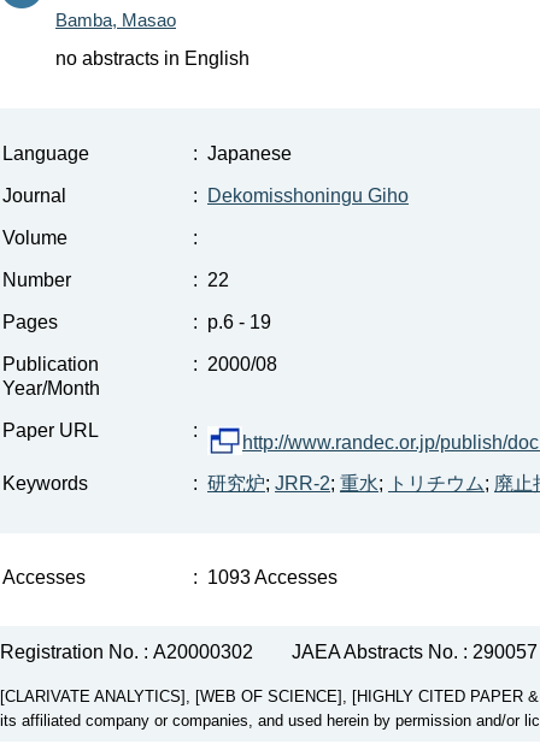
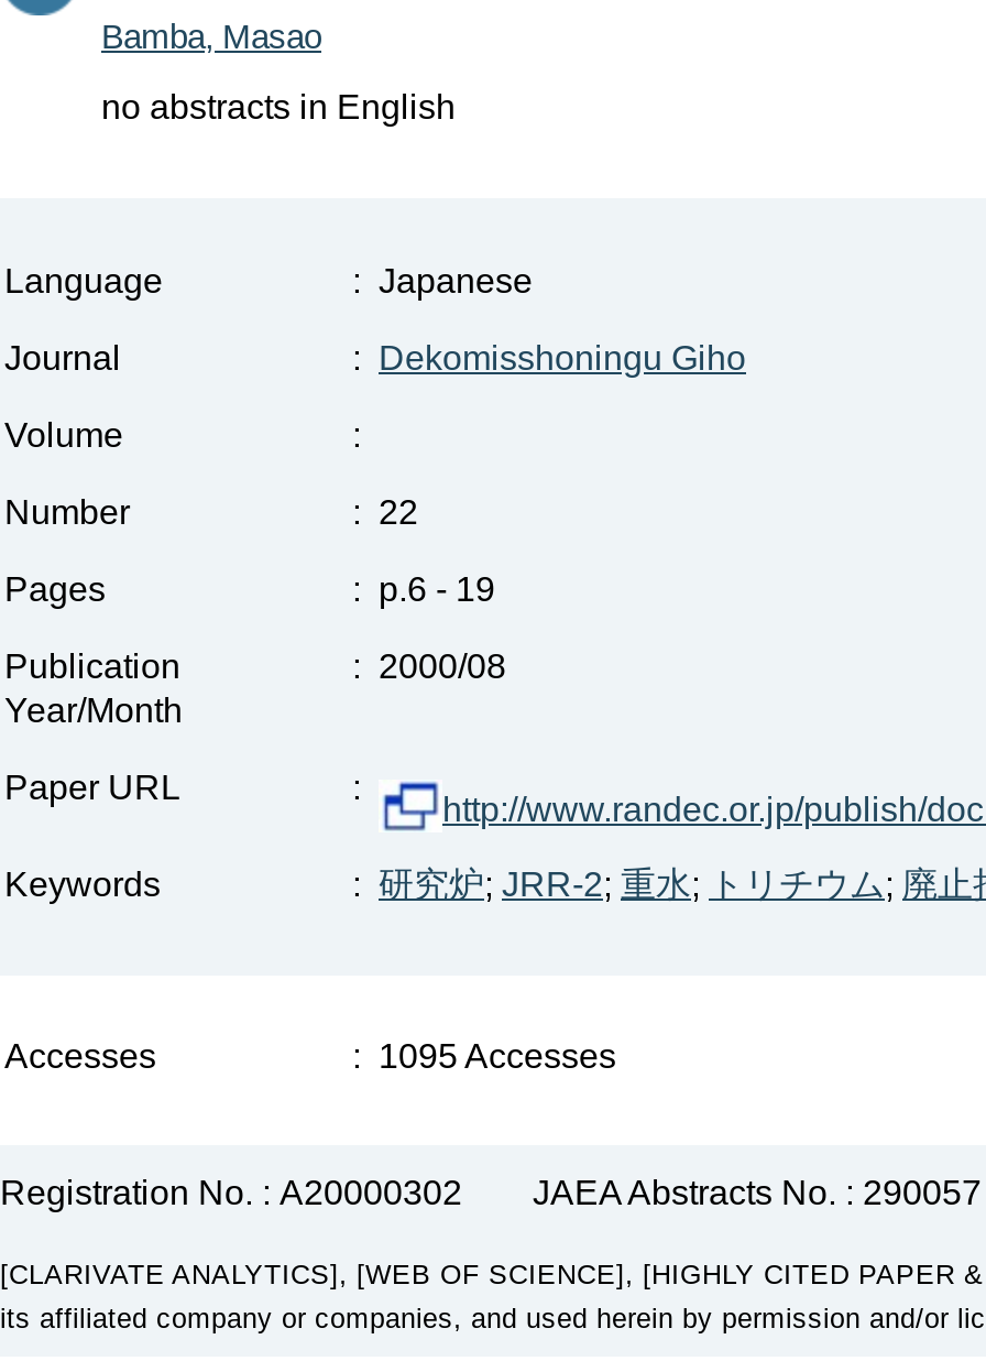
- : 1093 Accesses
+ : 1095 Accesses
